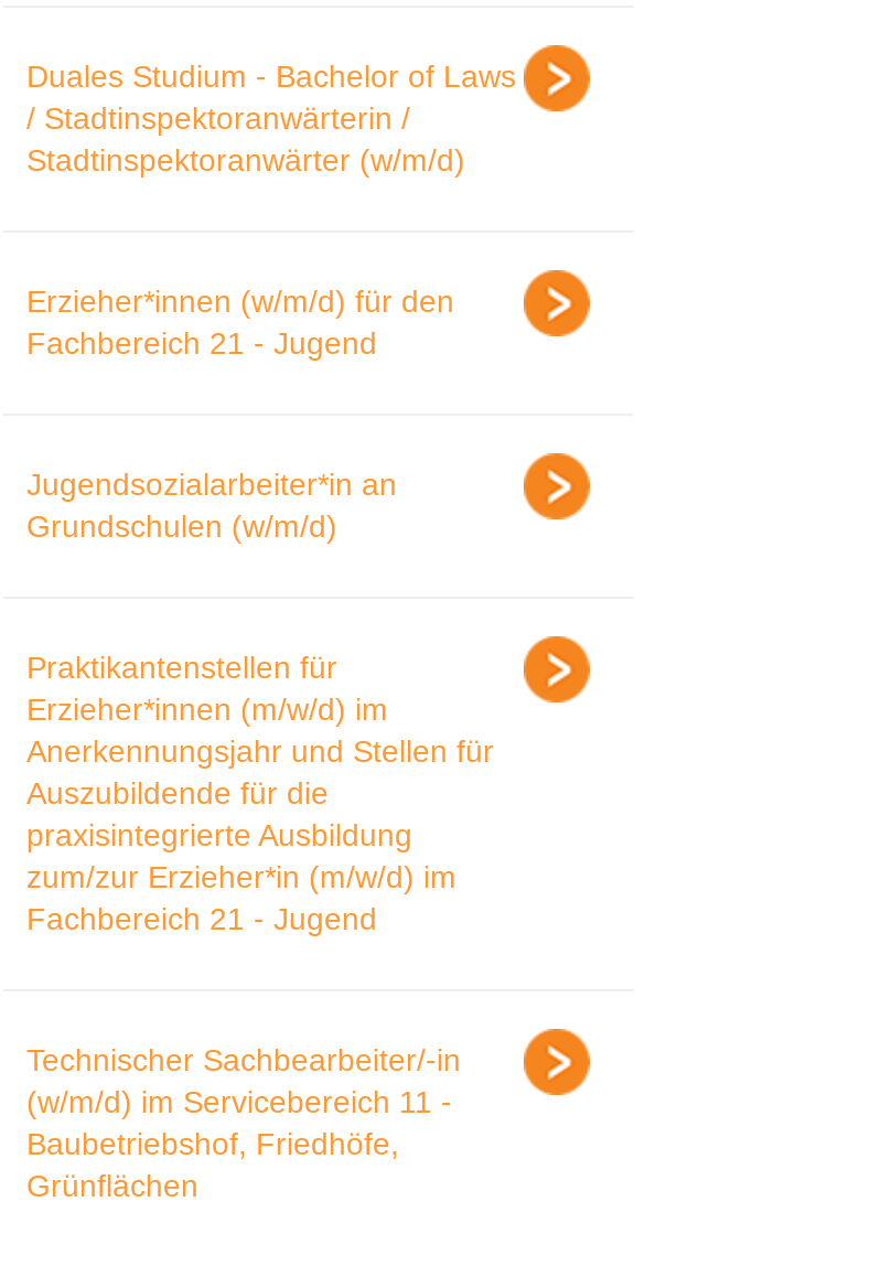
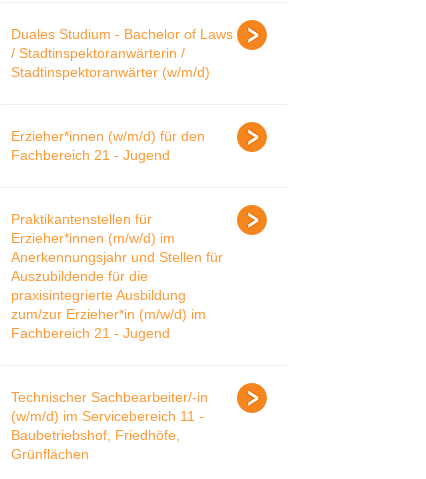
- Jugendsozialarbeiter*in an
- Grundschulen (w/m/d)
